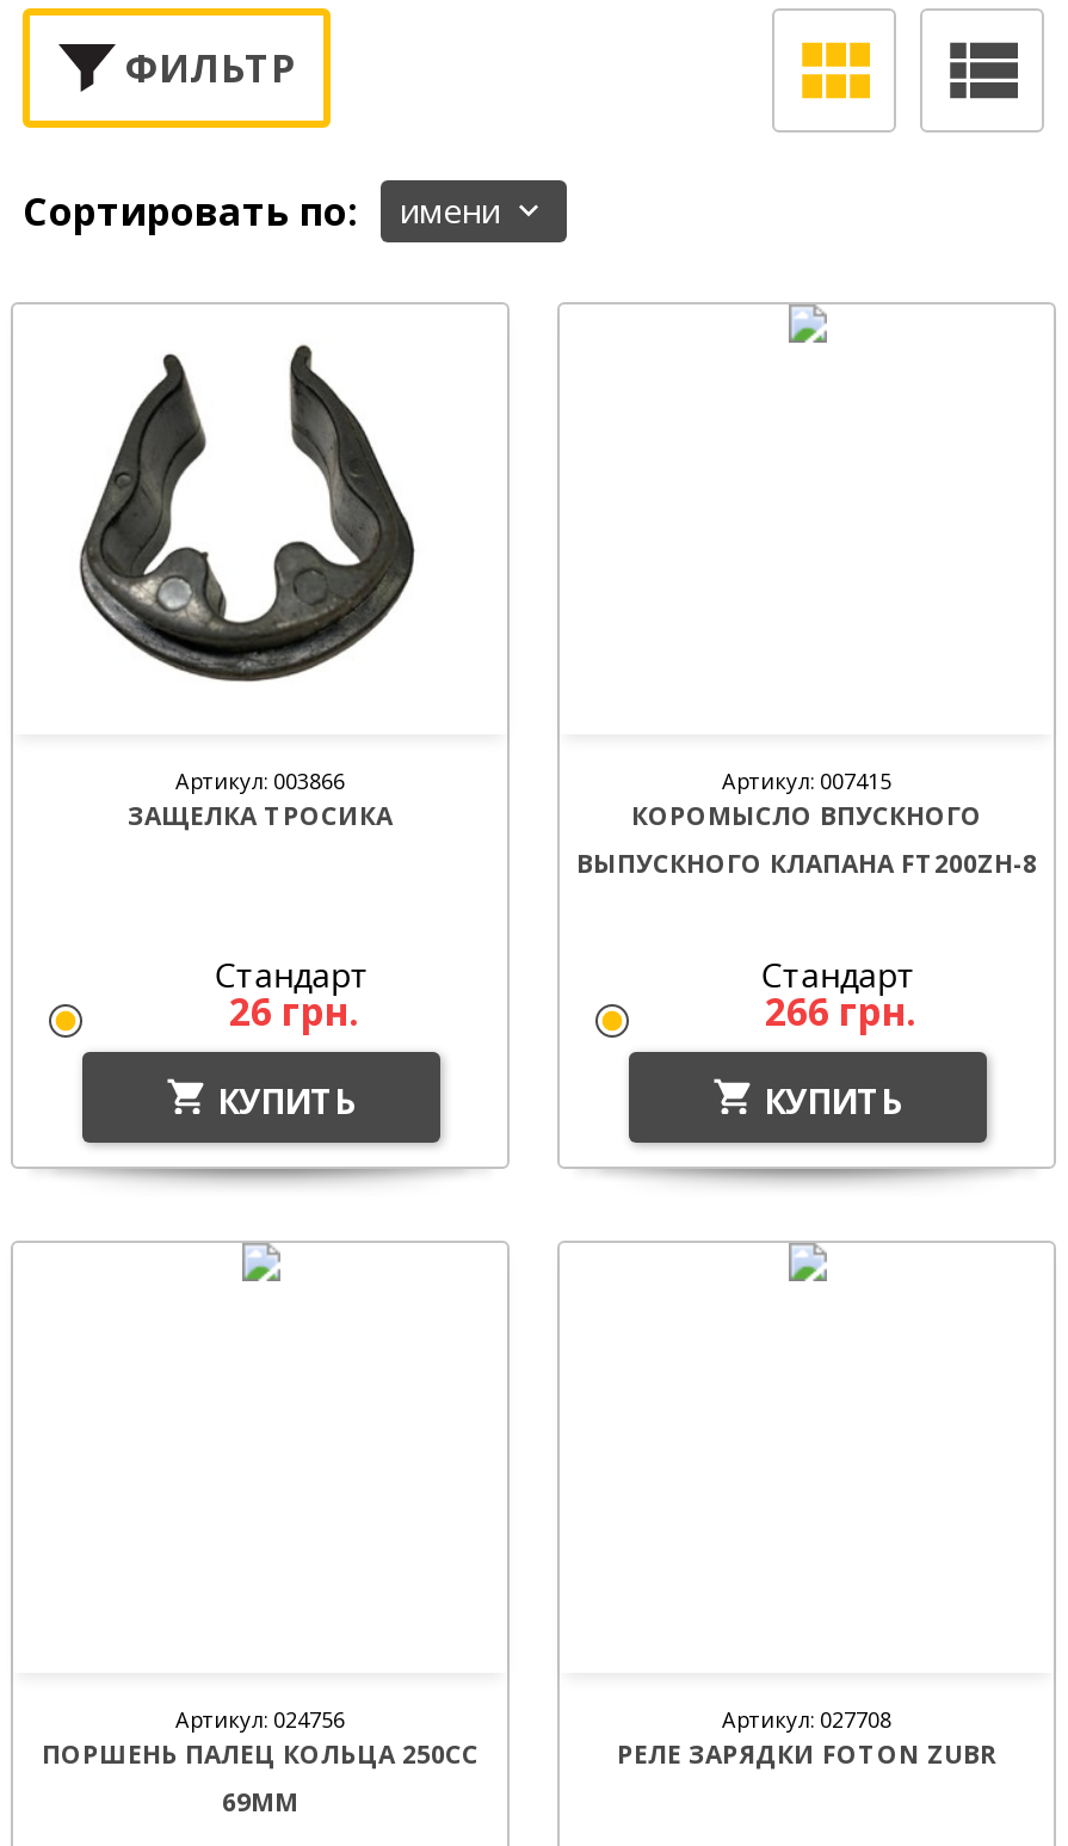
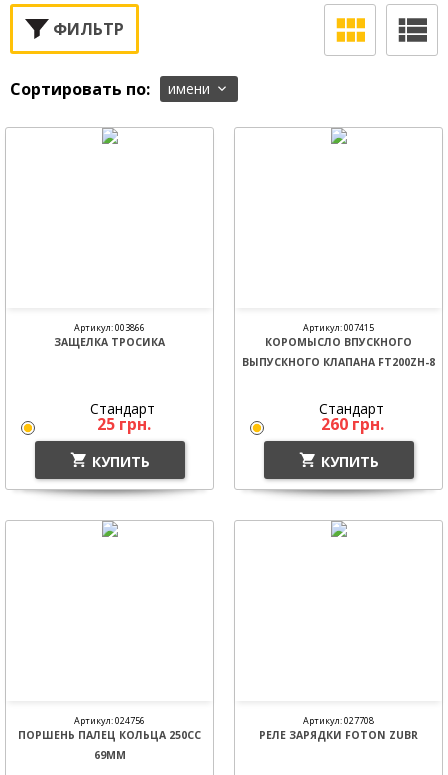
- [image]

- 26 грн.
+ 25 грн.

- 266 грн.
+ 260 грн.
